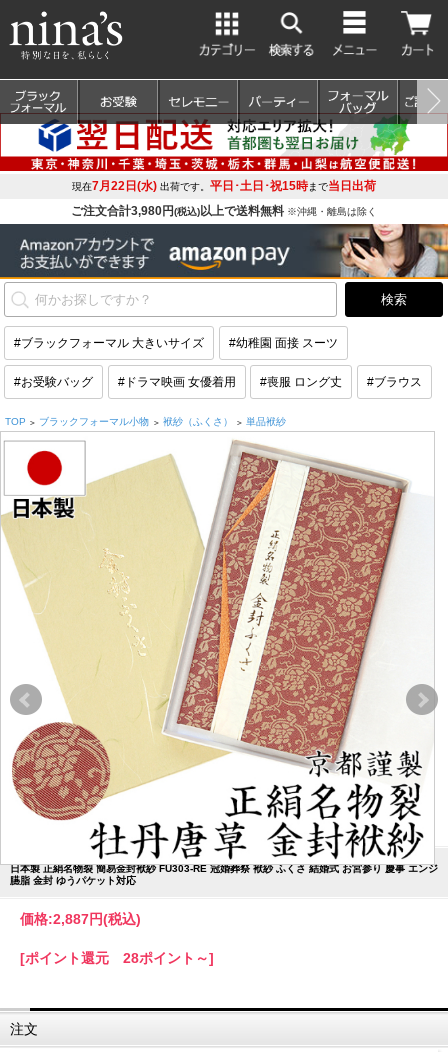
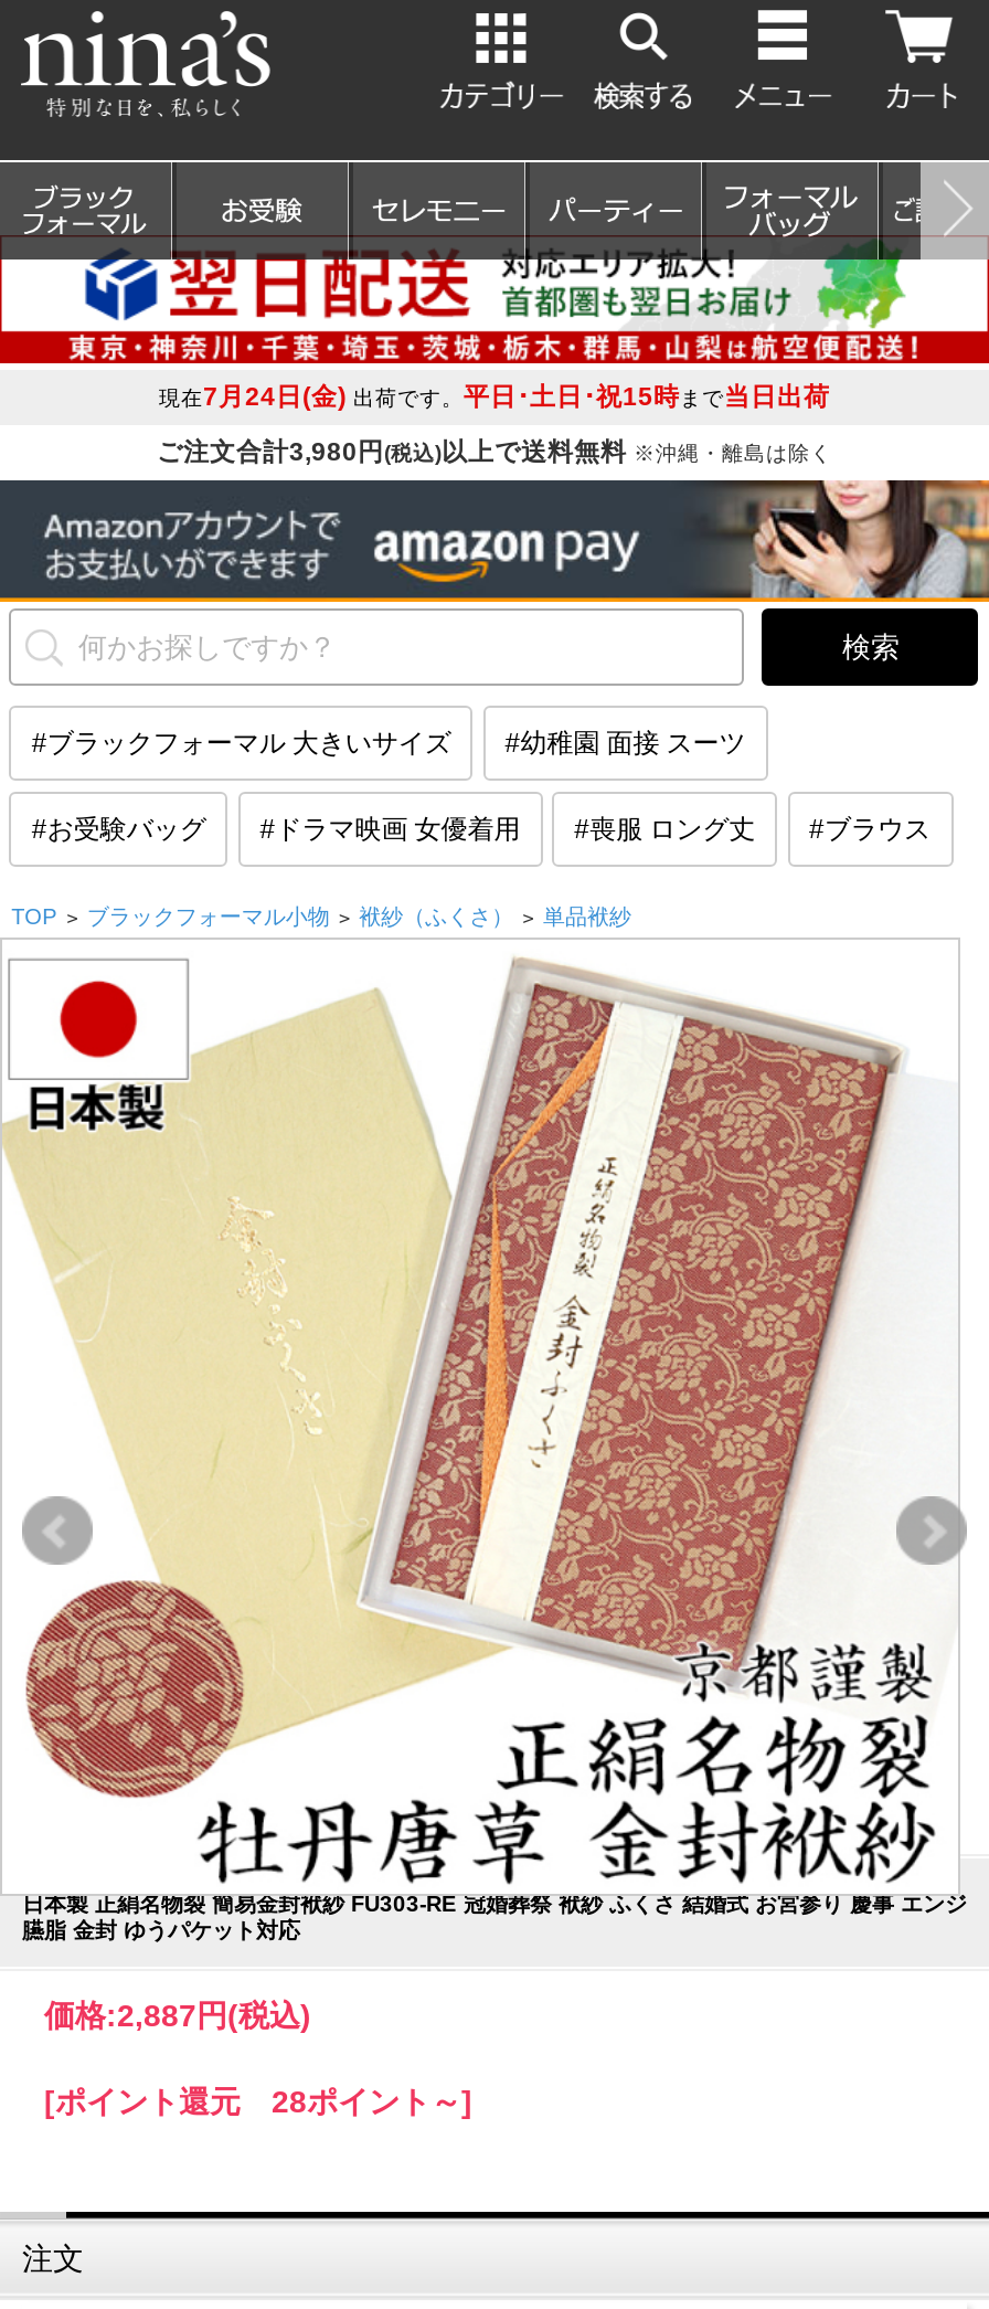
- 現在7月22日(水)出荷です。平日･土日･祝15時まで当日出荷
+ 現在7月24日(金)出荷です。平日･土日･祝15時まで当日出荷
